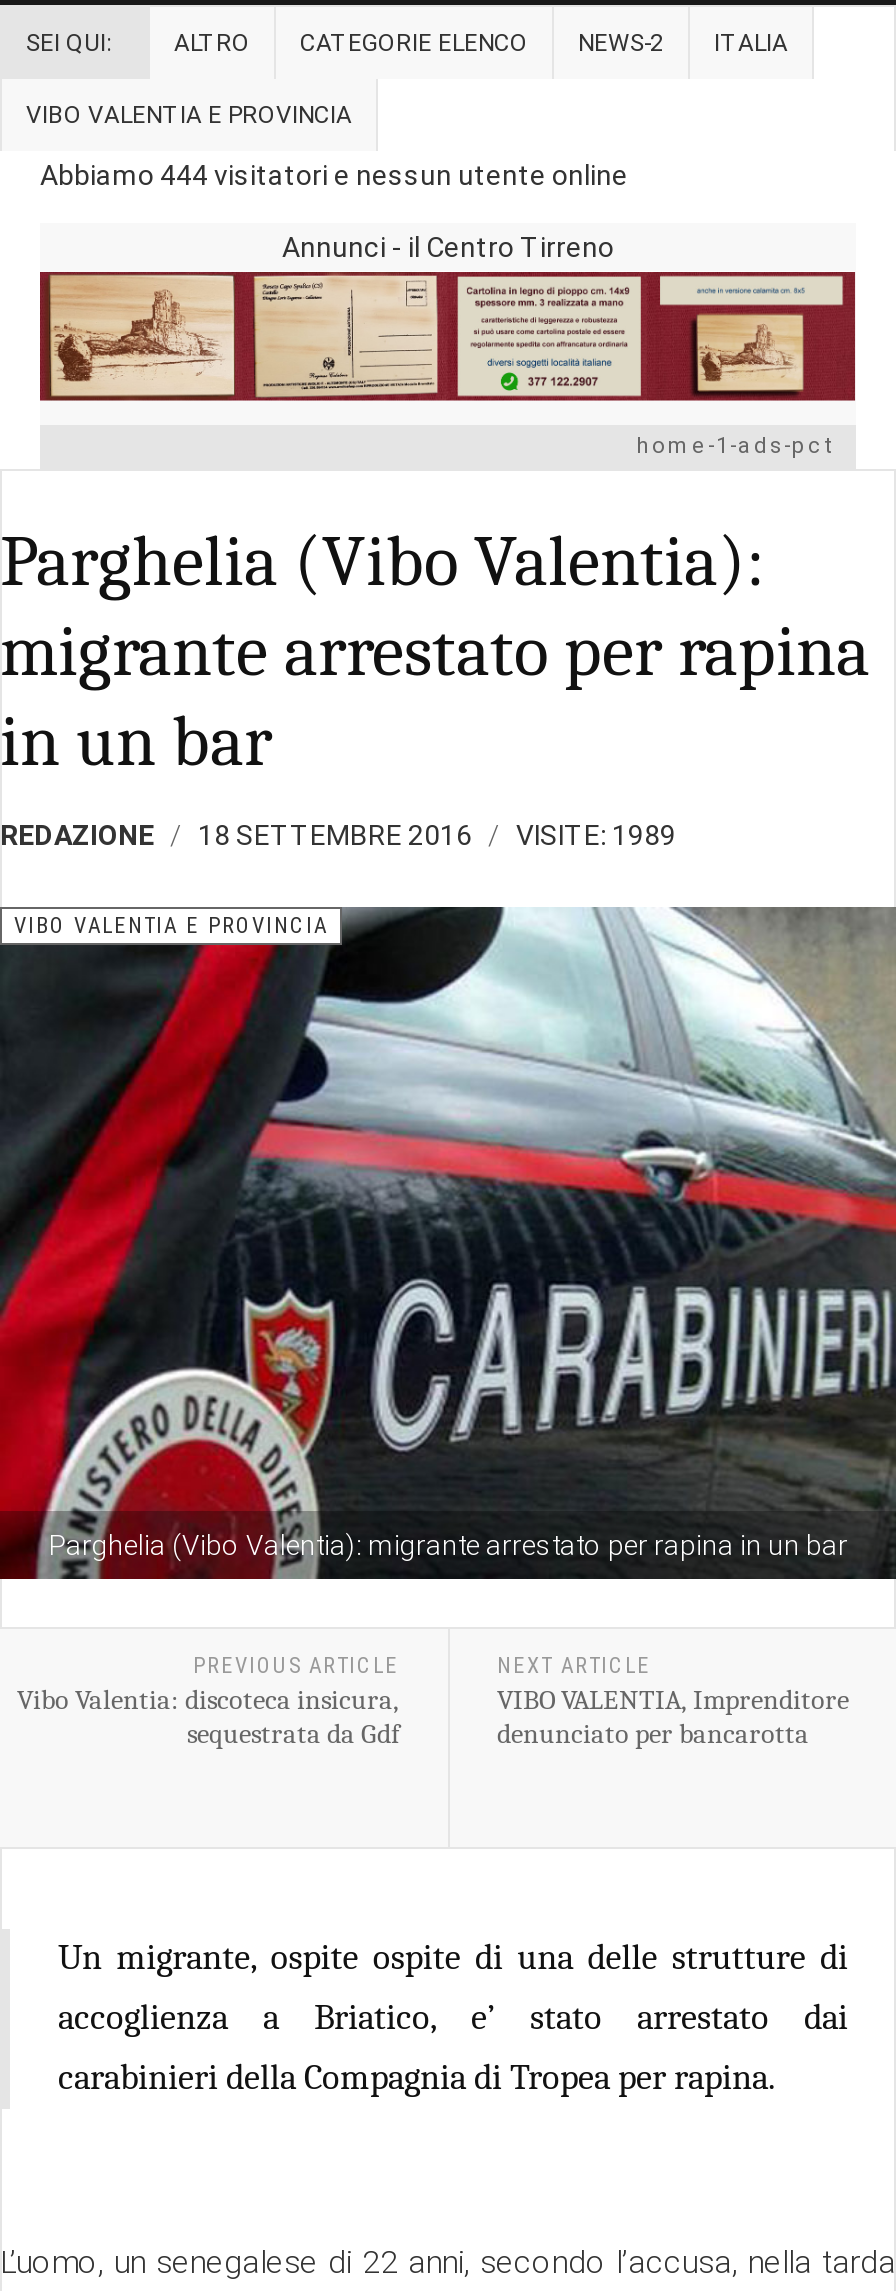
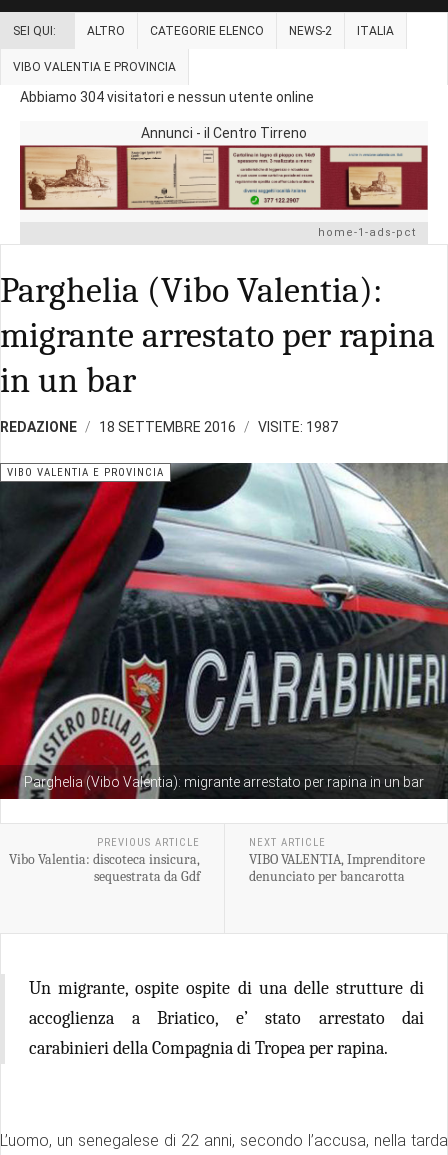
- Abbiamo 444 visitatori e nessun utente online
+ Abbiamo 304 visitatori e nessun utente online

- REDAZIONE 18 SETTEMBRE 2016 VISITE: 1989
+ REDAZIONE 18 SETTEMBRE 2016 VISITE: 1987
